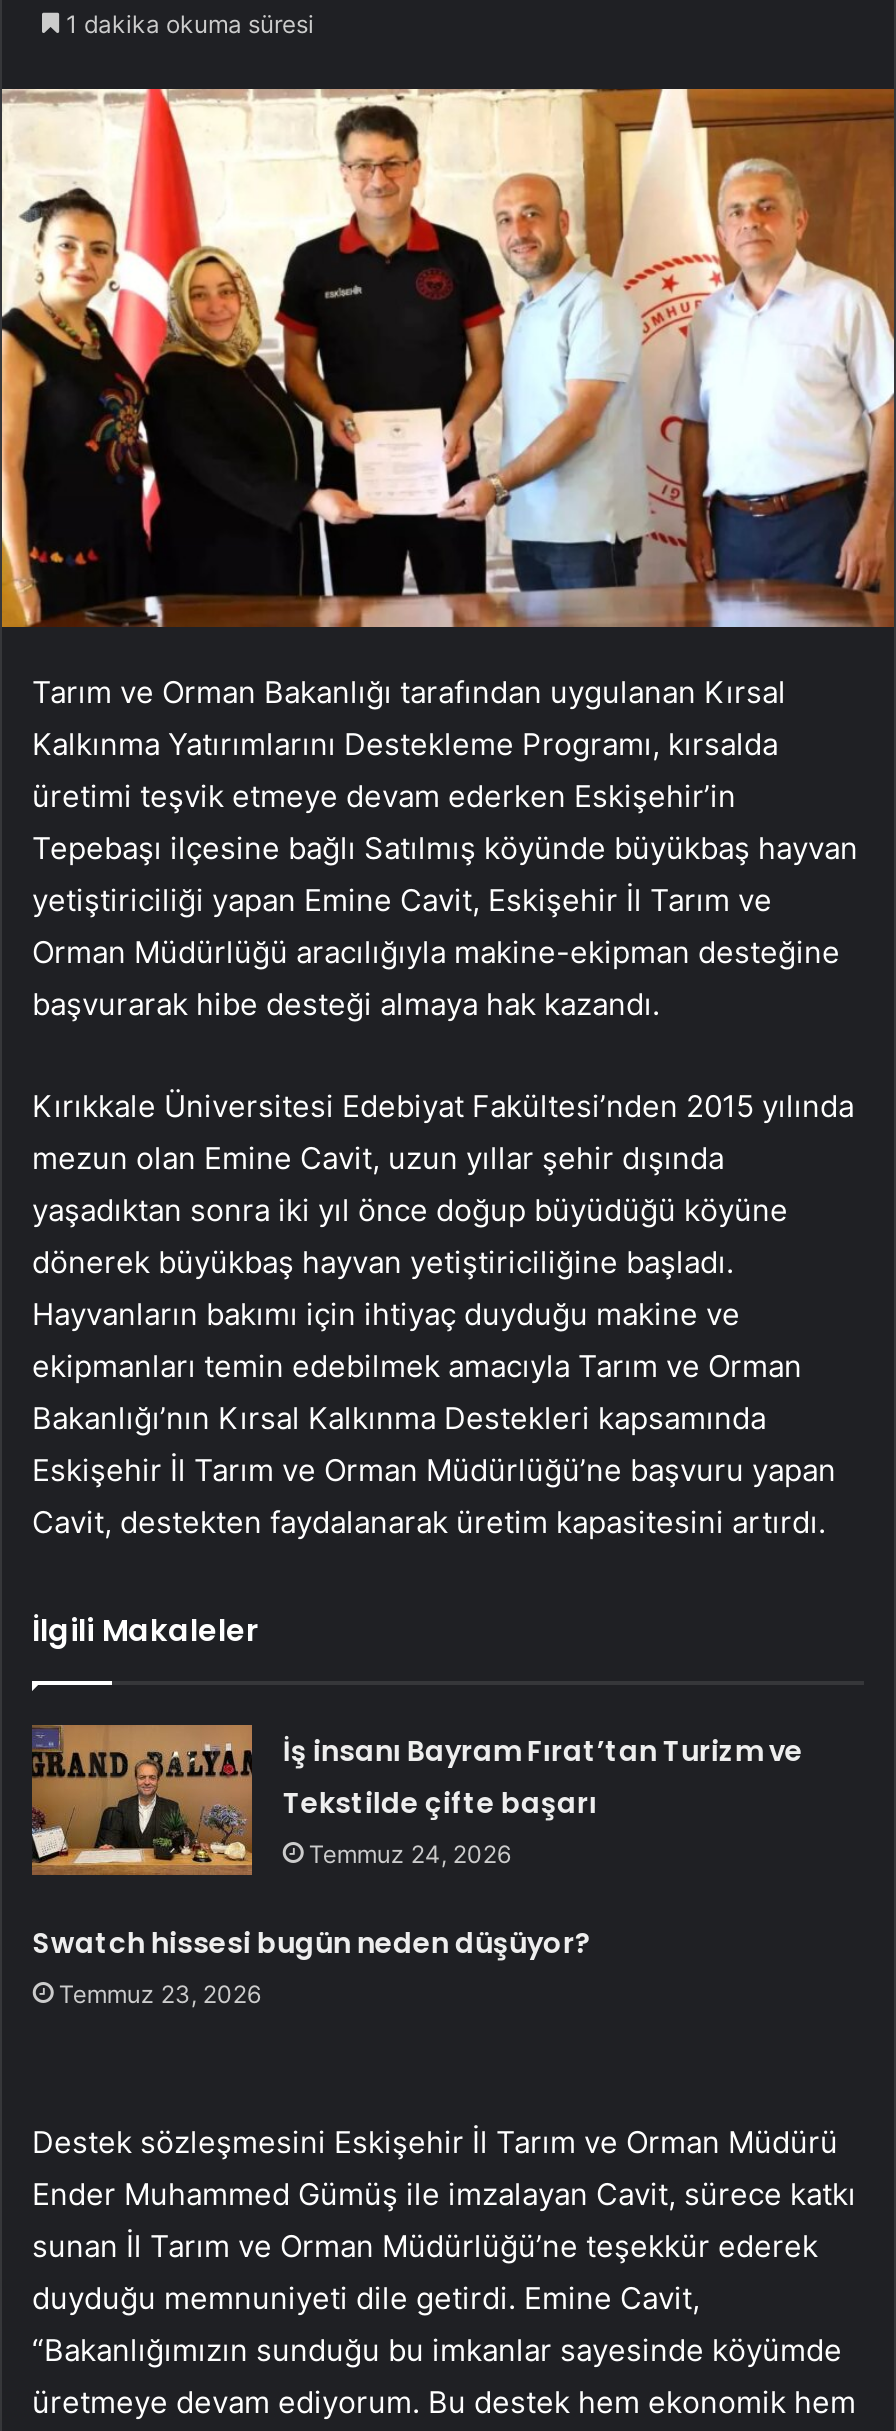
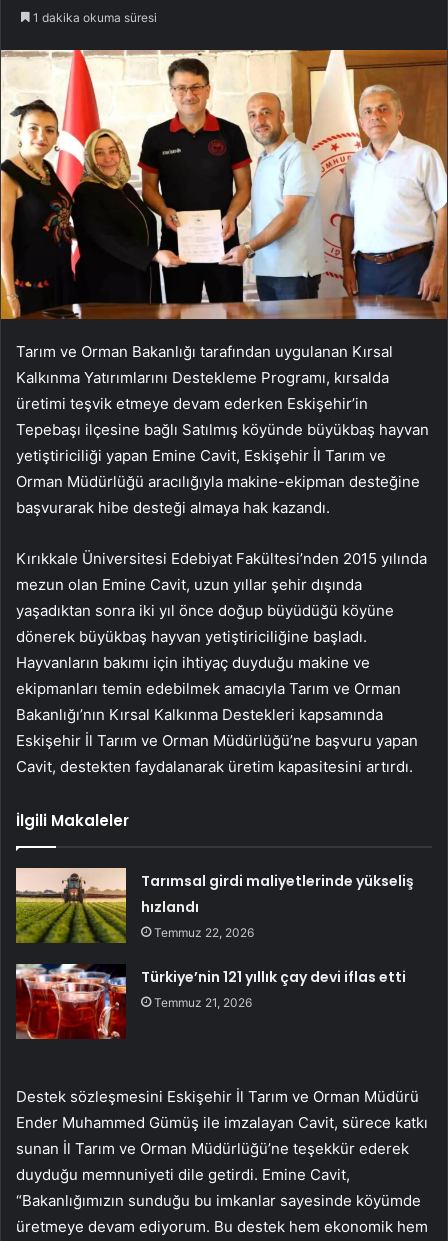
- [image]
- İş insanı Bayram Fırat’tan Turizm ve
- Tekstilde çifte başarı
- Temmuz 24, 2026
+ [image]
+ Tarımsal girdi maliyetlerinde yükseliş
+ hızlandı
+ Temmuz 22, 2026

- Swatch hissesi bugün neden düşüyor?
- Temmuz 23, 2026
+ Türkiye’nin 121 yıllık çay devi iflas etti
+ Temmuz 21, 2026
